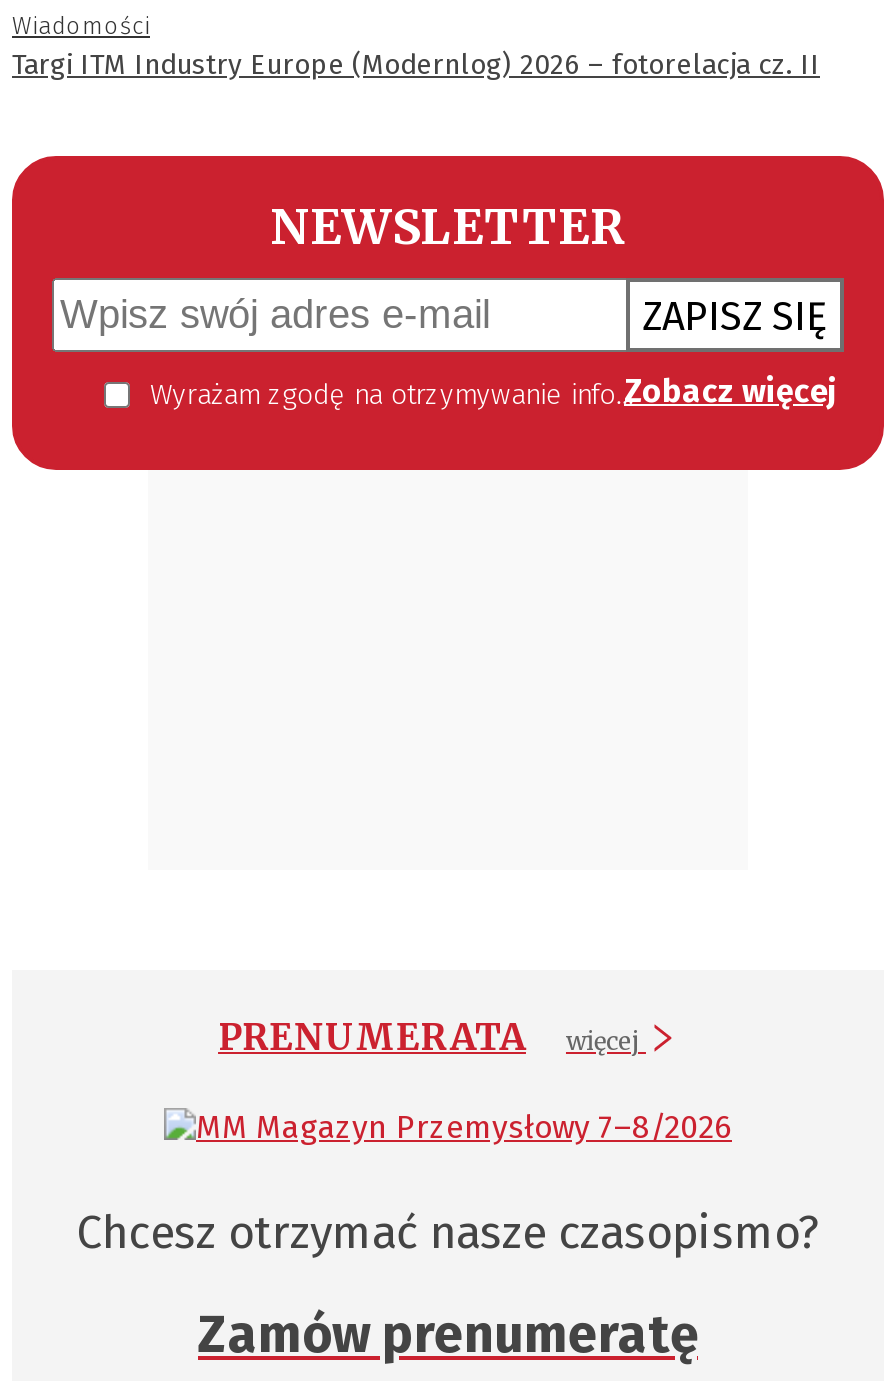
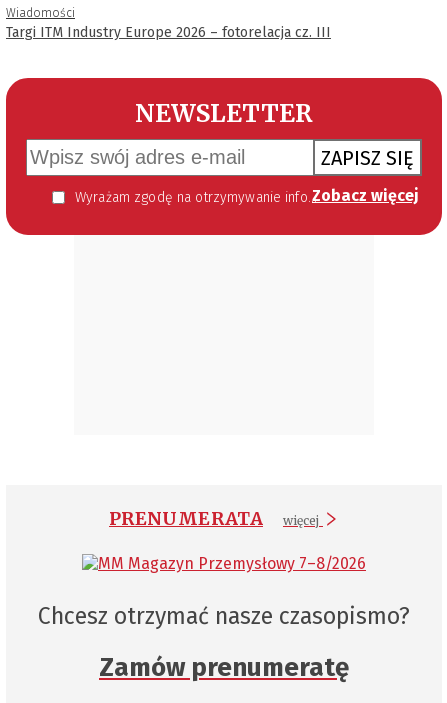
- Targi ITM Industry Europe (Modernlog) 2026 – fotorelacja cz. II
+ Targi ITM Industry Europe 2026 – fotorelacja cz. III
